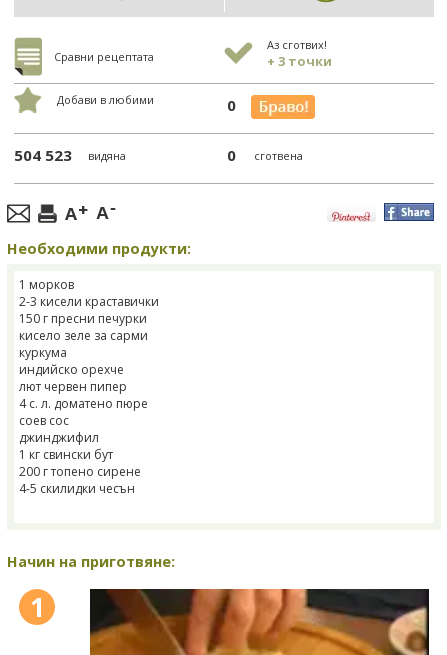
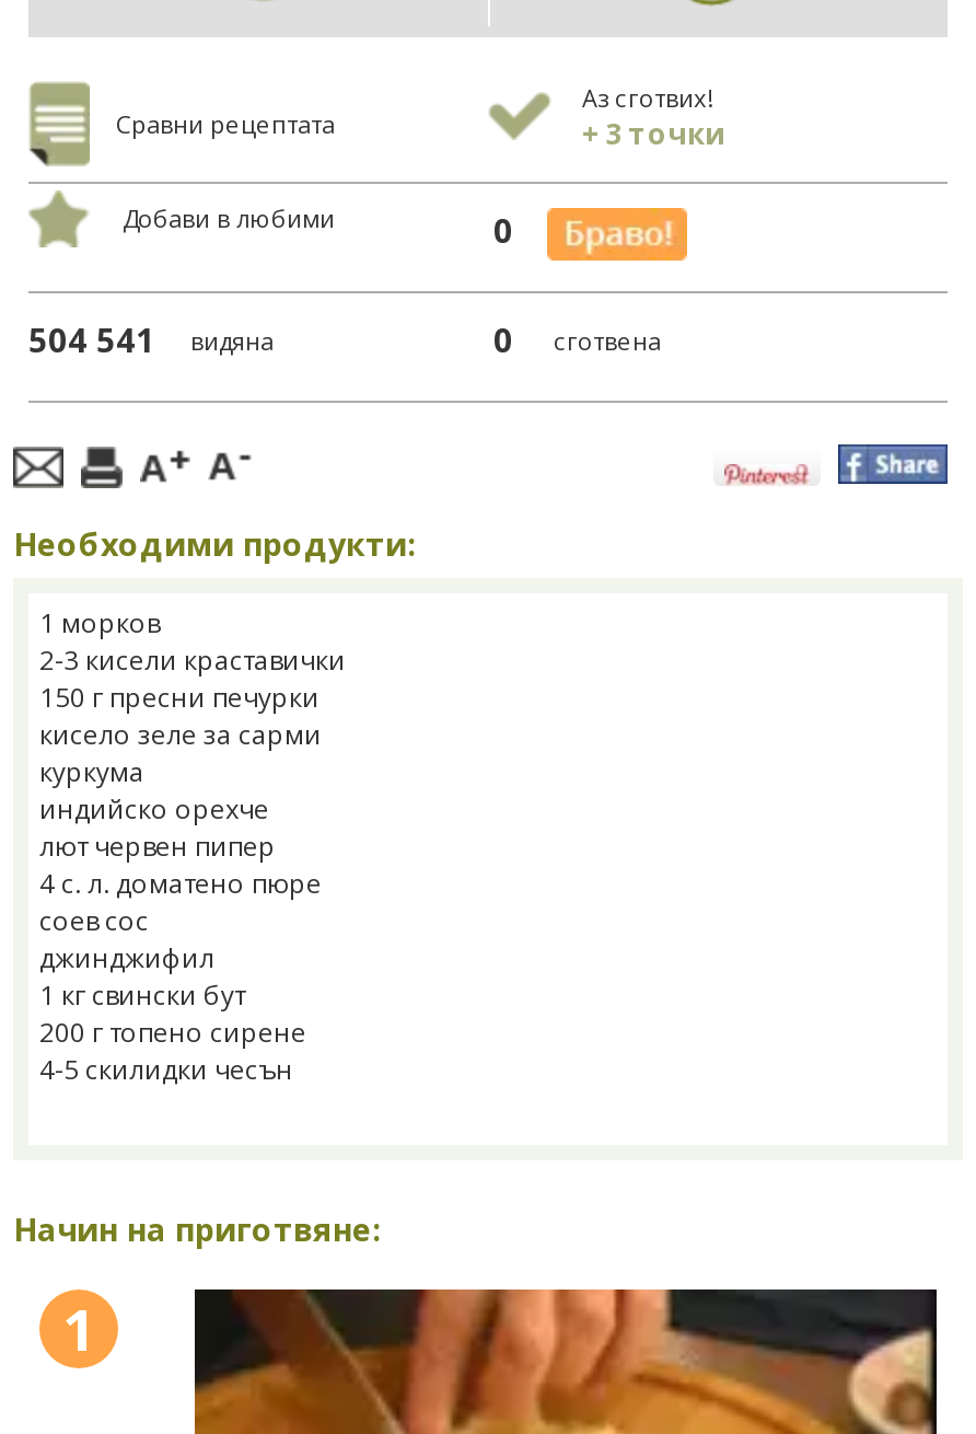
- 504 523 видяна
+ 504 541 видяна
